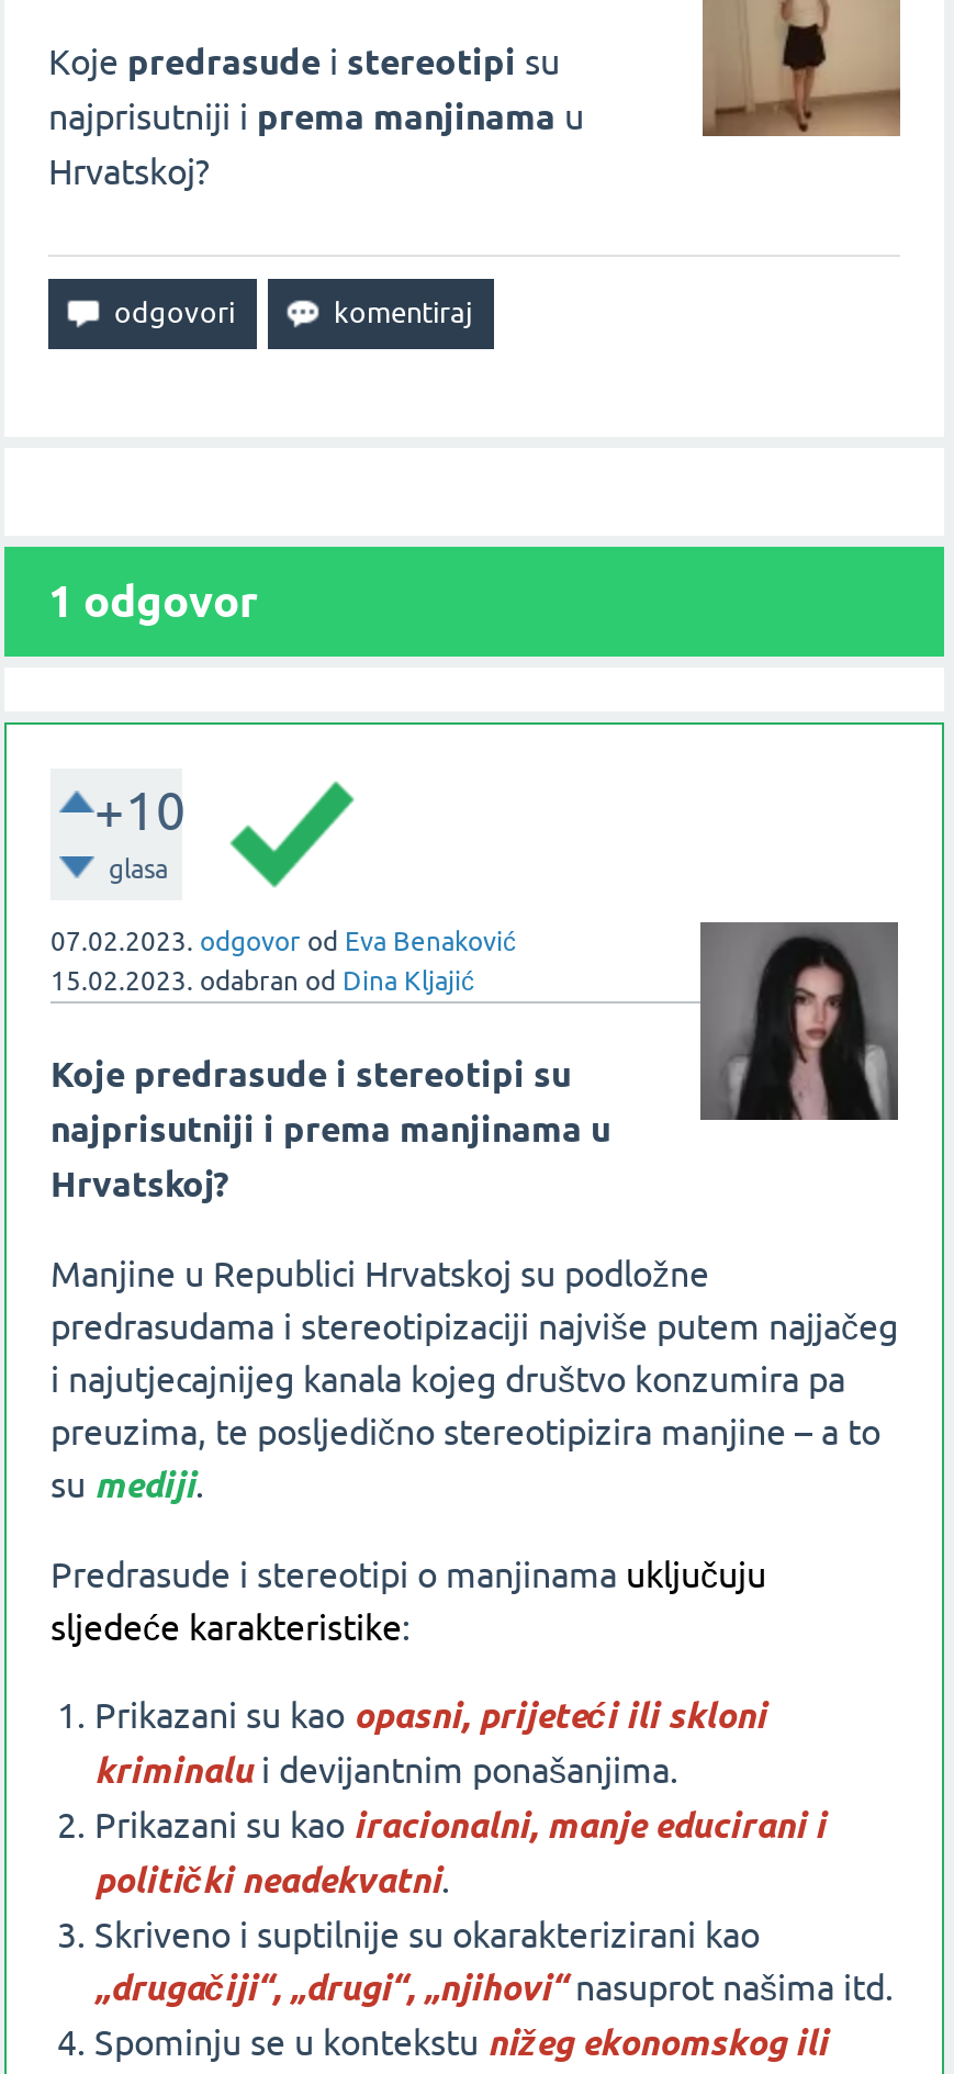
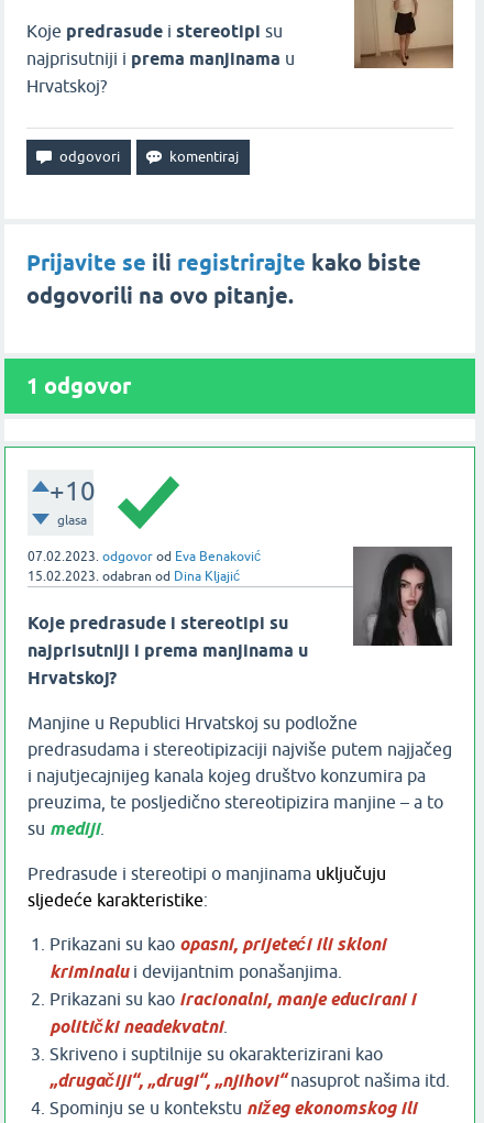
+ Prijavite se ili registrirajte kako biste
+ odgovorili na ovo pitanje.
